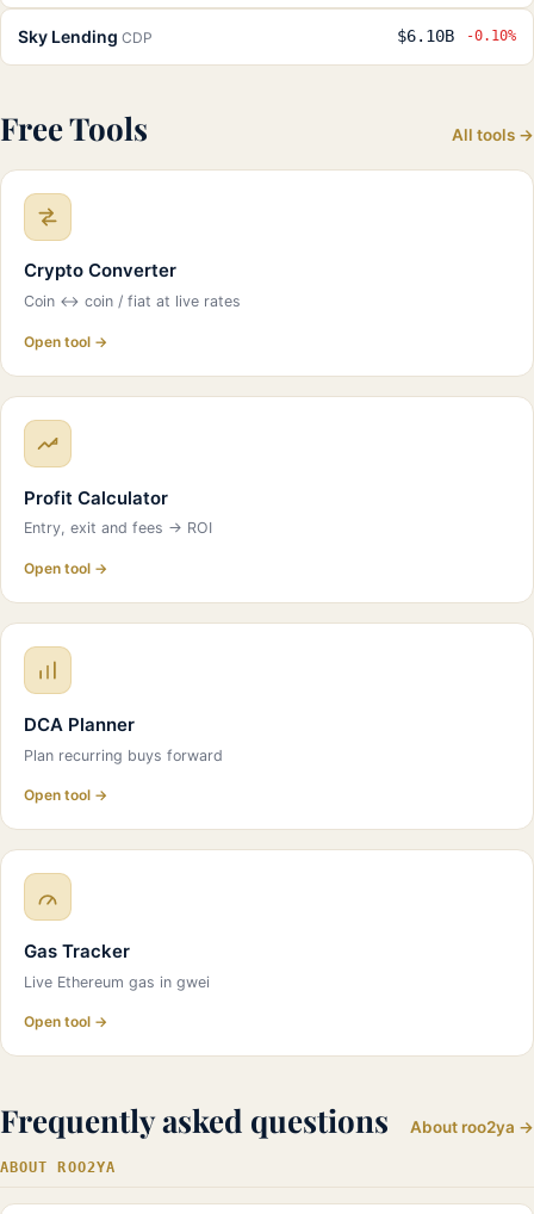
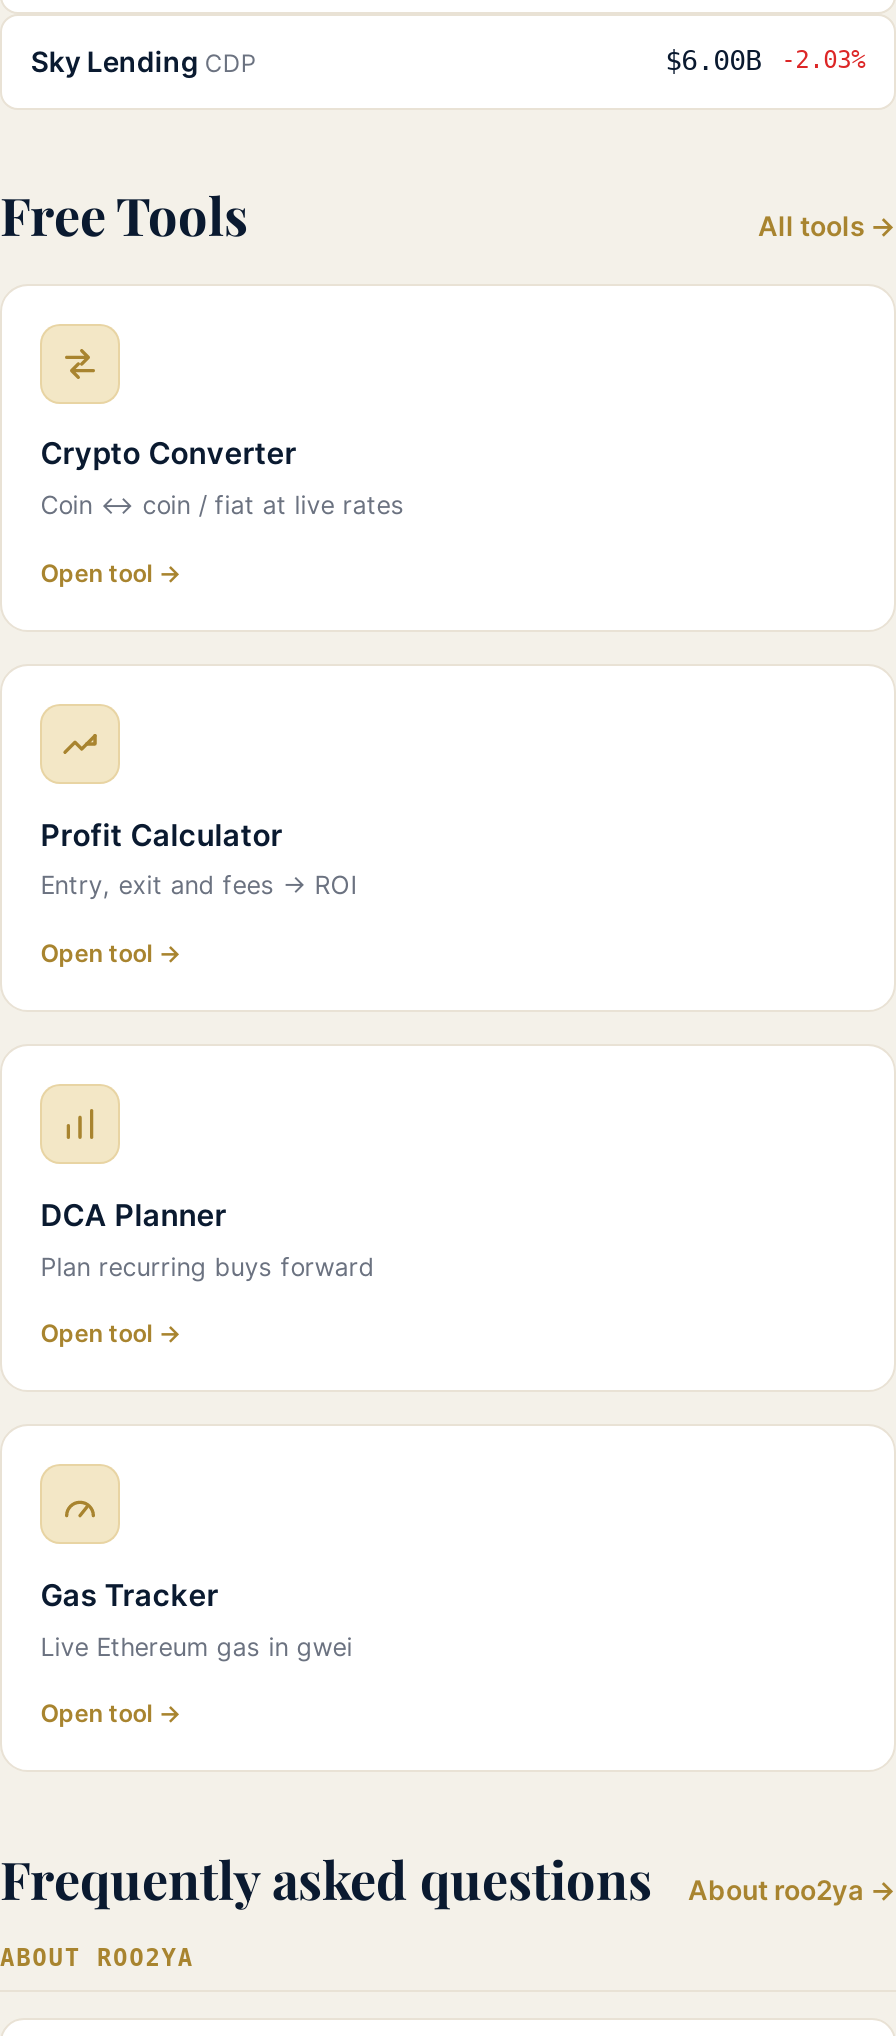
- $6.10B
- -0.10%
+ $6.00B
+ -2.03%
